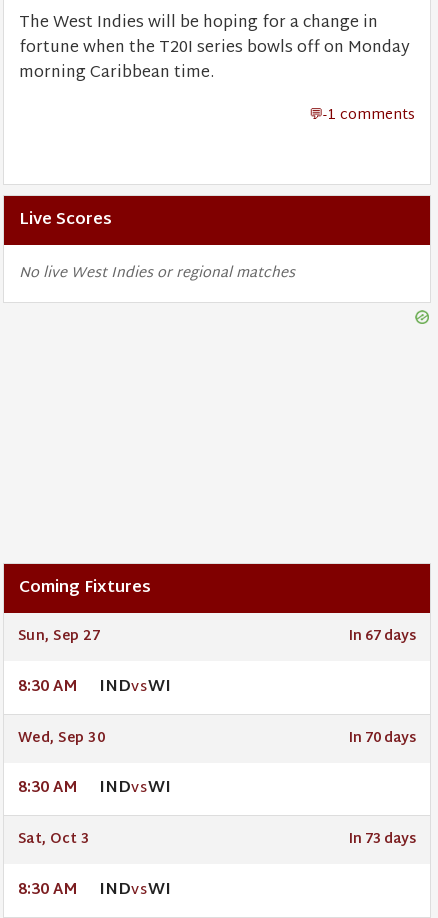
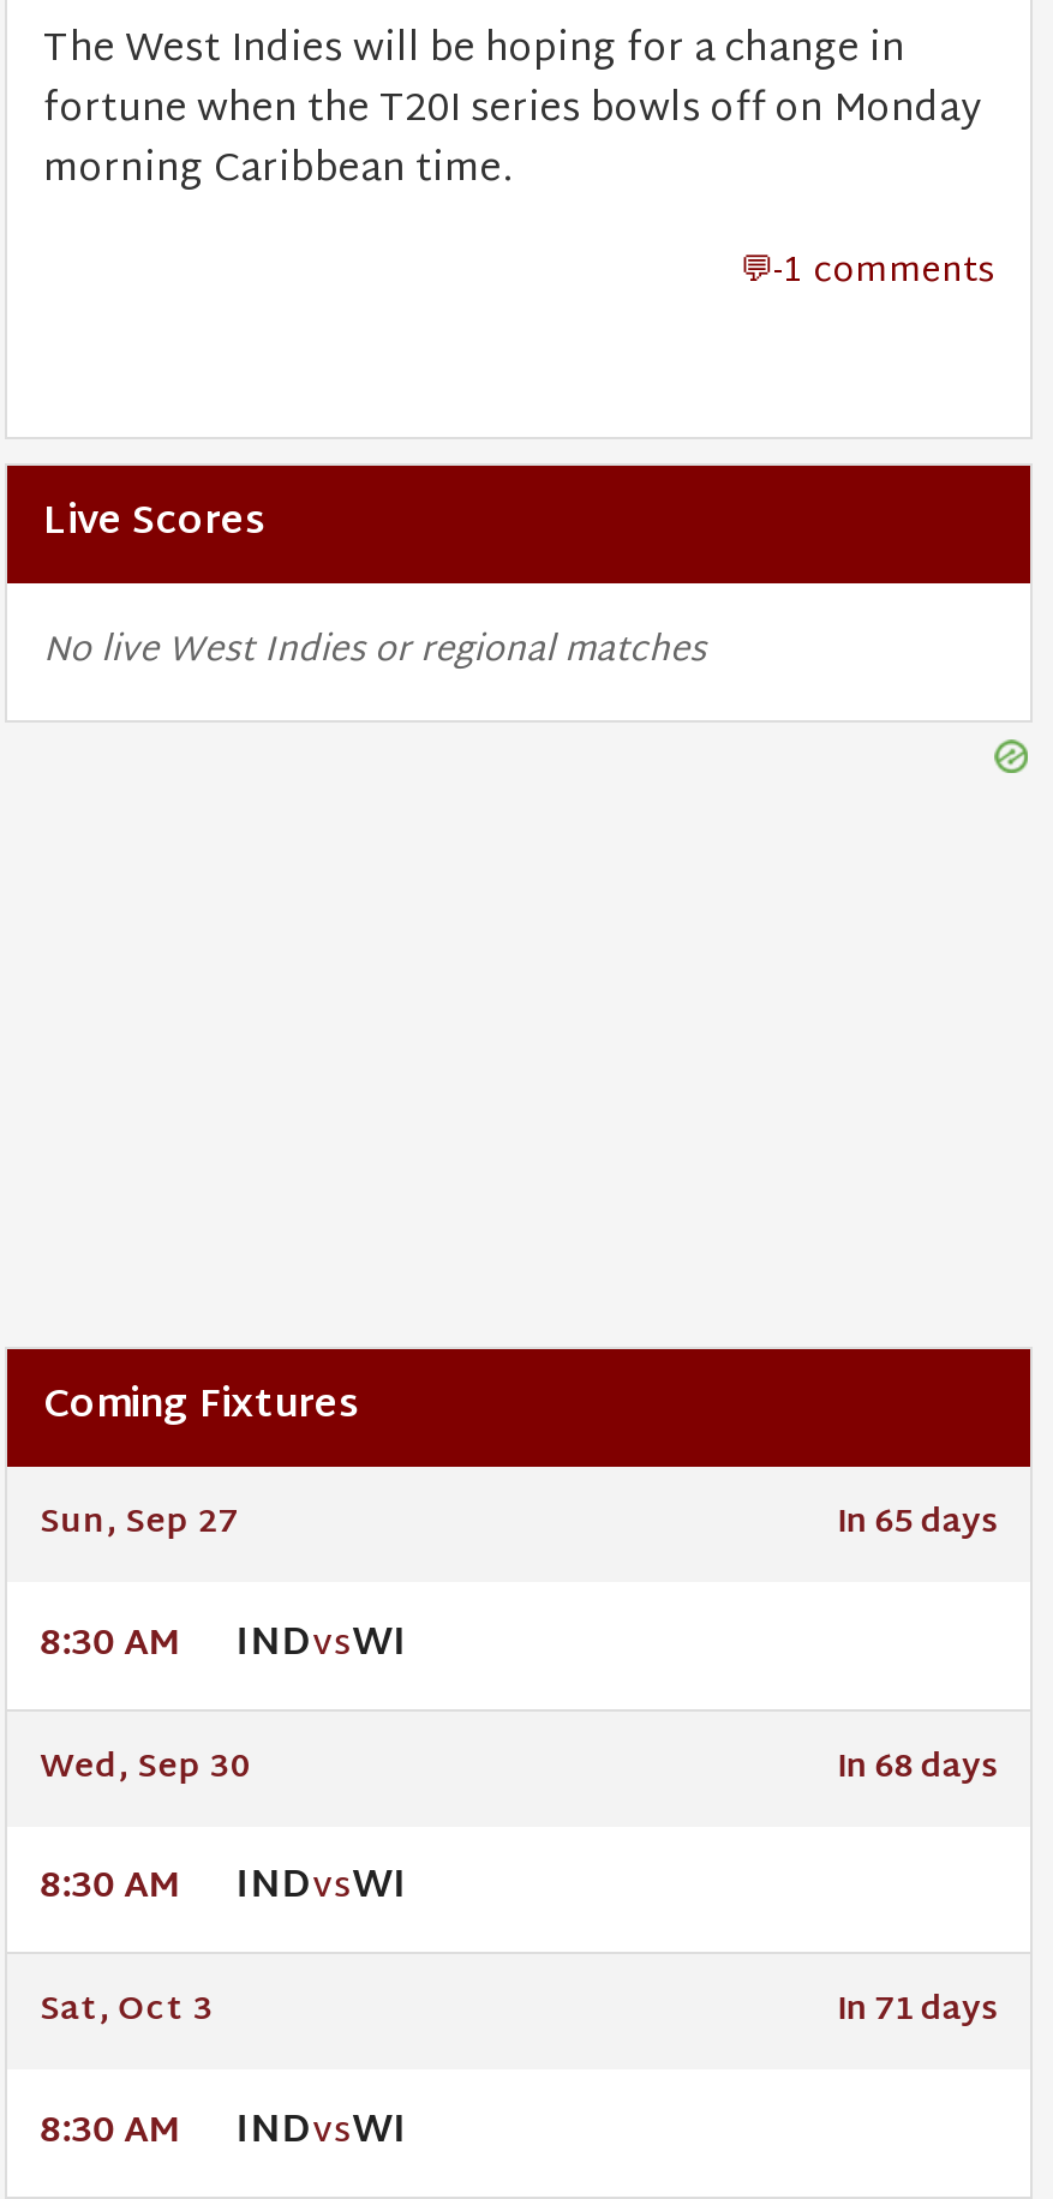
- In 67 days
+ In 65 days

- In 70 days
+ In 68 days

- In 73 days
+ In 71 days
